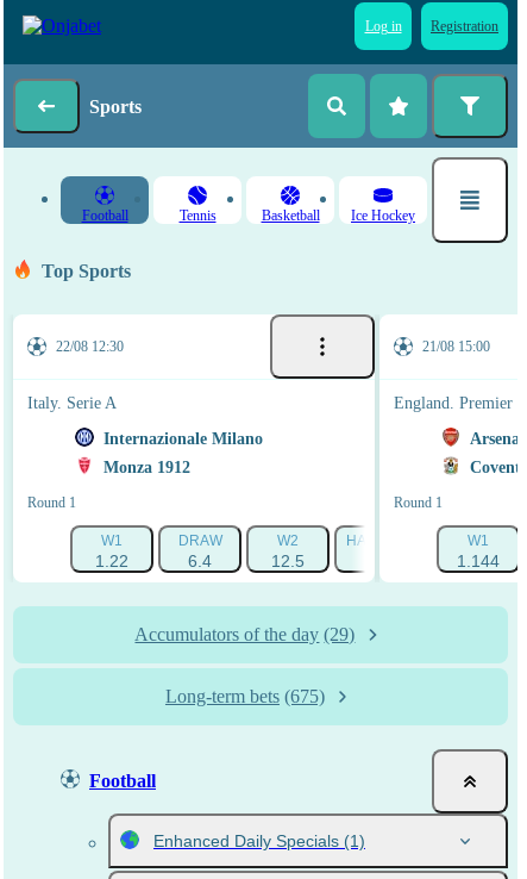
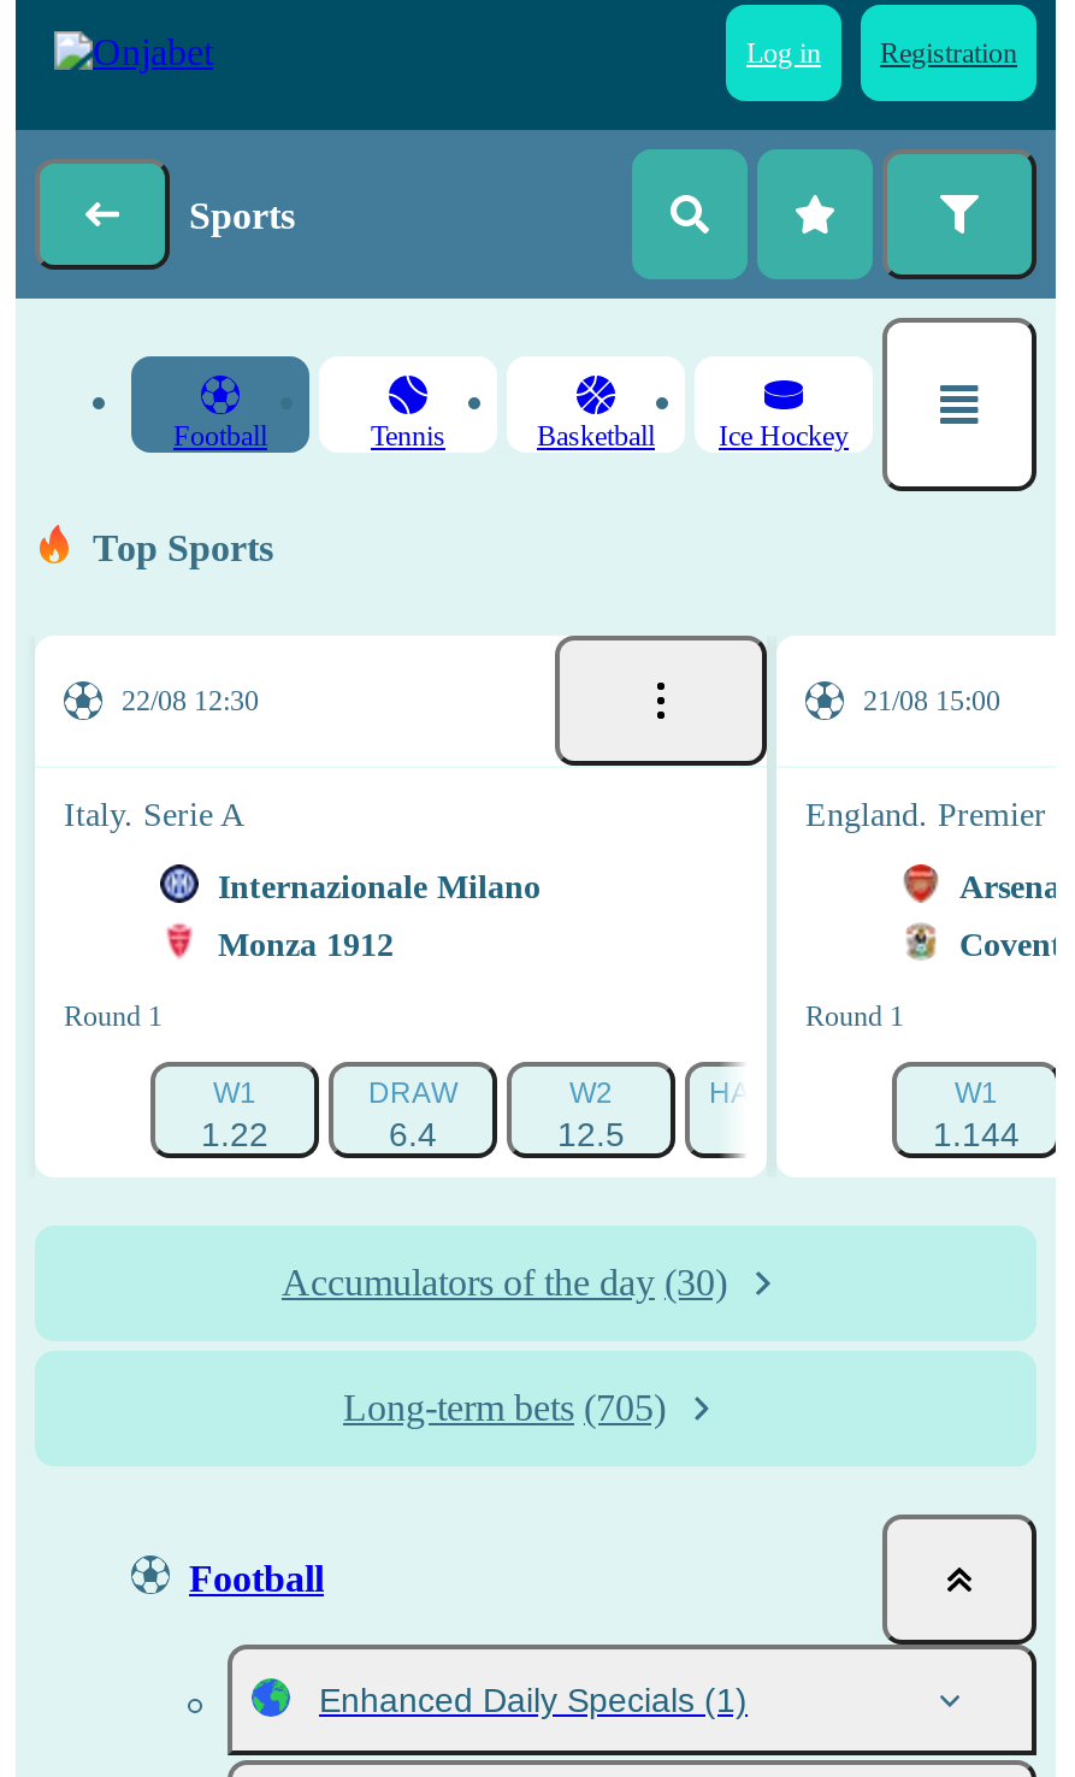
- Accumulators of the day (29)
+ Accumulators of the day (30)

- Long-term bets (675)
+ Long-term bets (705)
